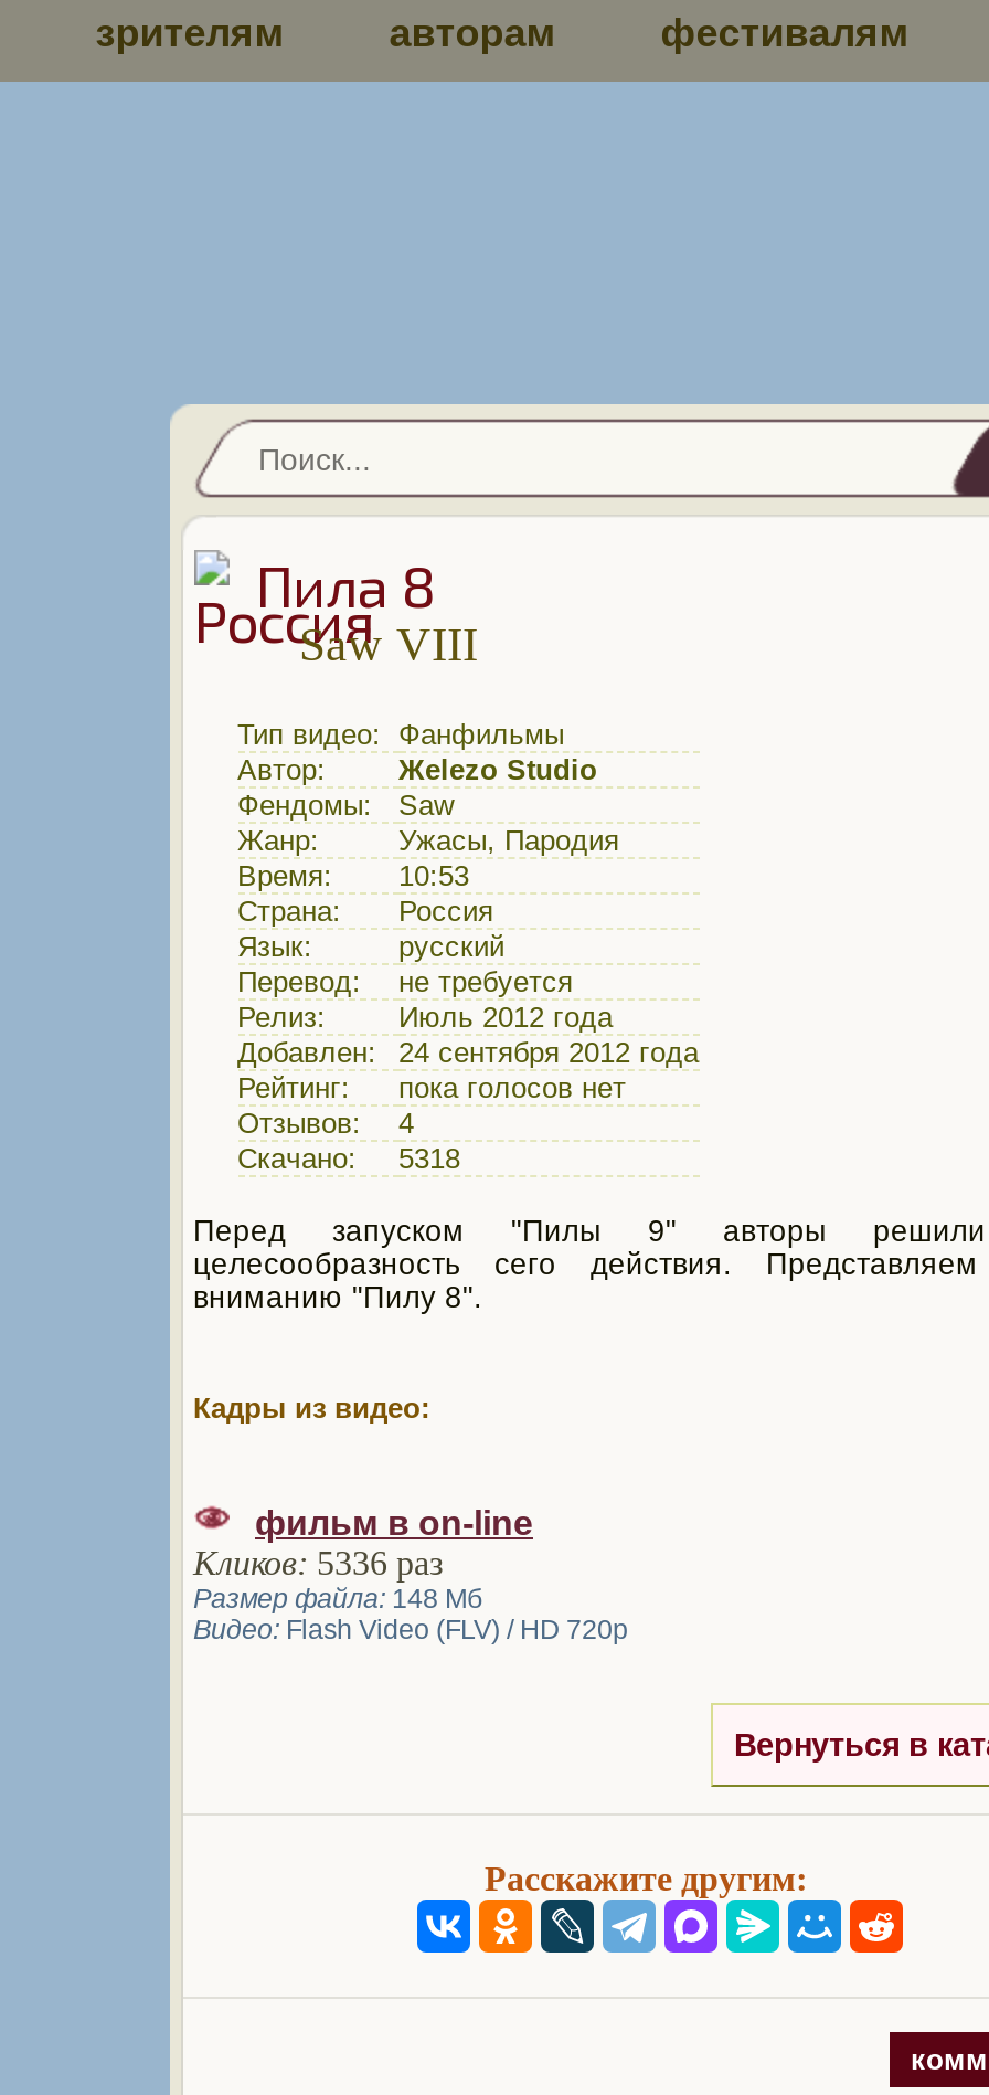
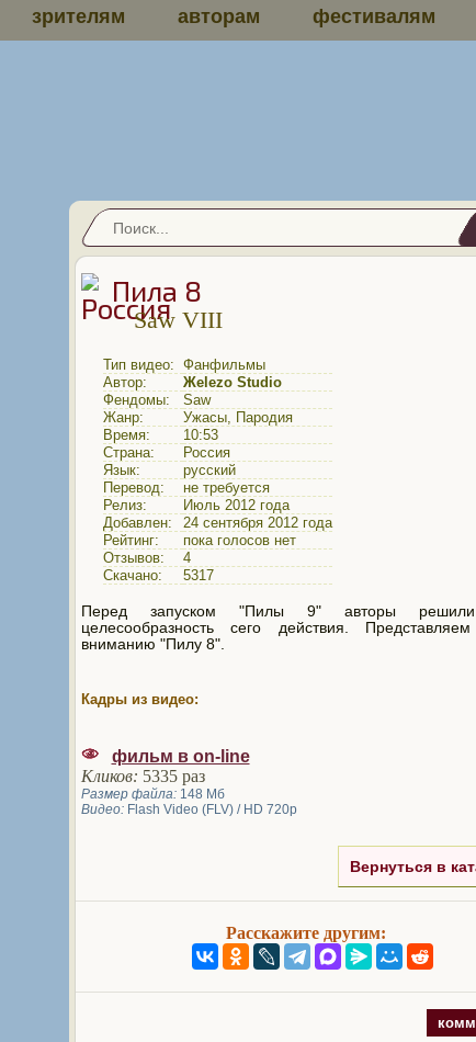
- Скачано: 5318
+ Скачано: 5317

- Кликов: 5336 раз
+ Кликов: 5335 раз
